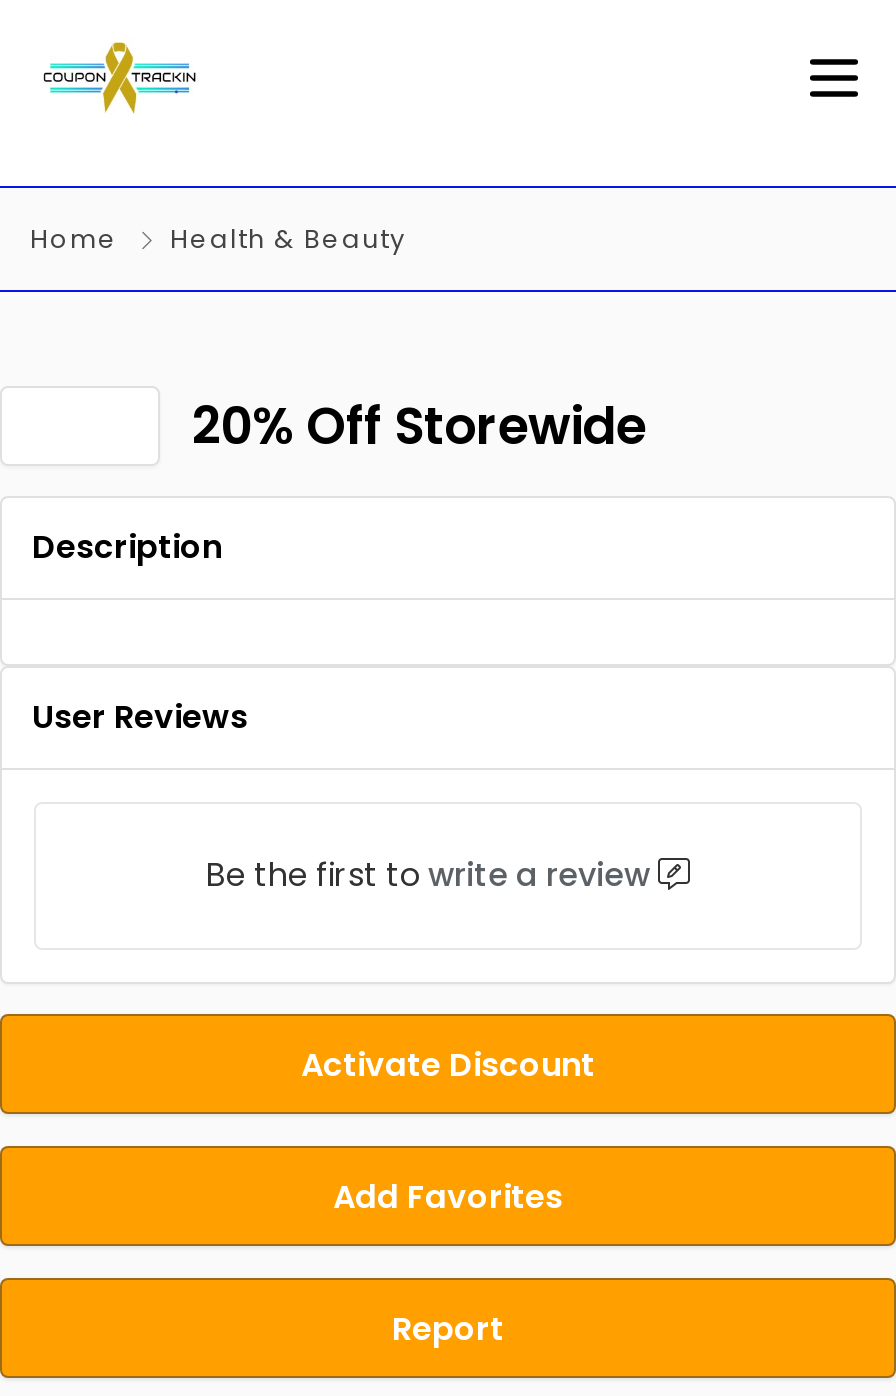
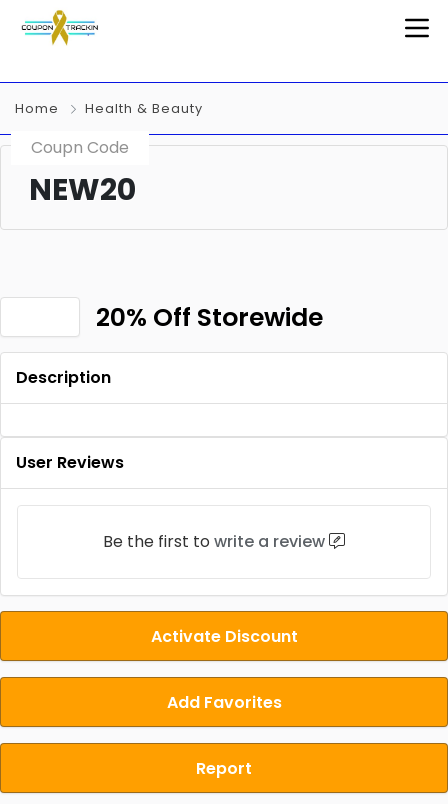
+ Coupn Code
+ NEW20
